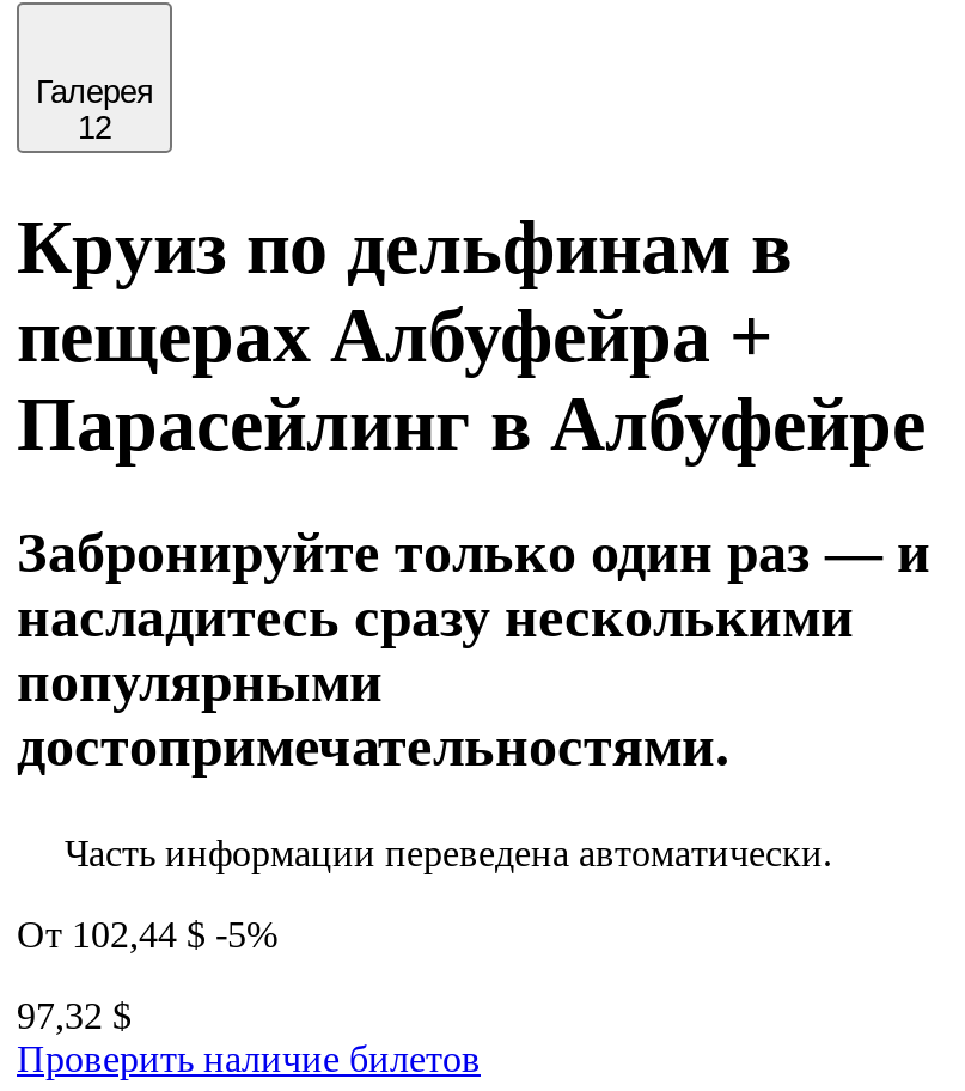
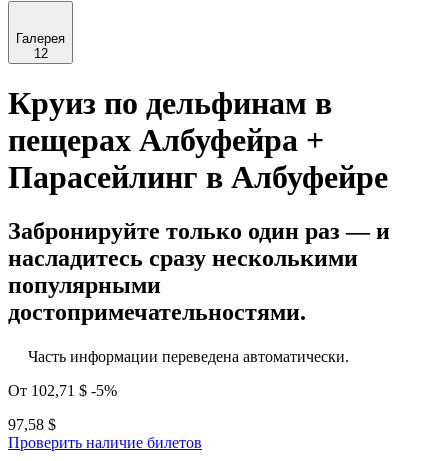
- От 102,44 $ -5%
+ От 102,71 $ -5%

- 97,32 $
+ 97,58 $
